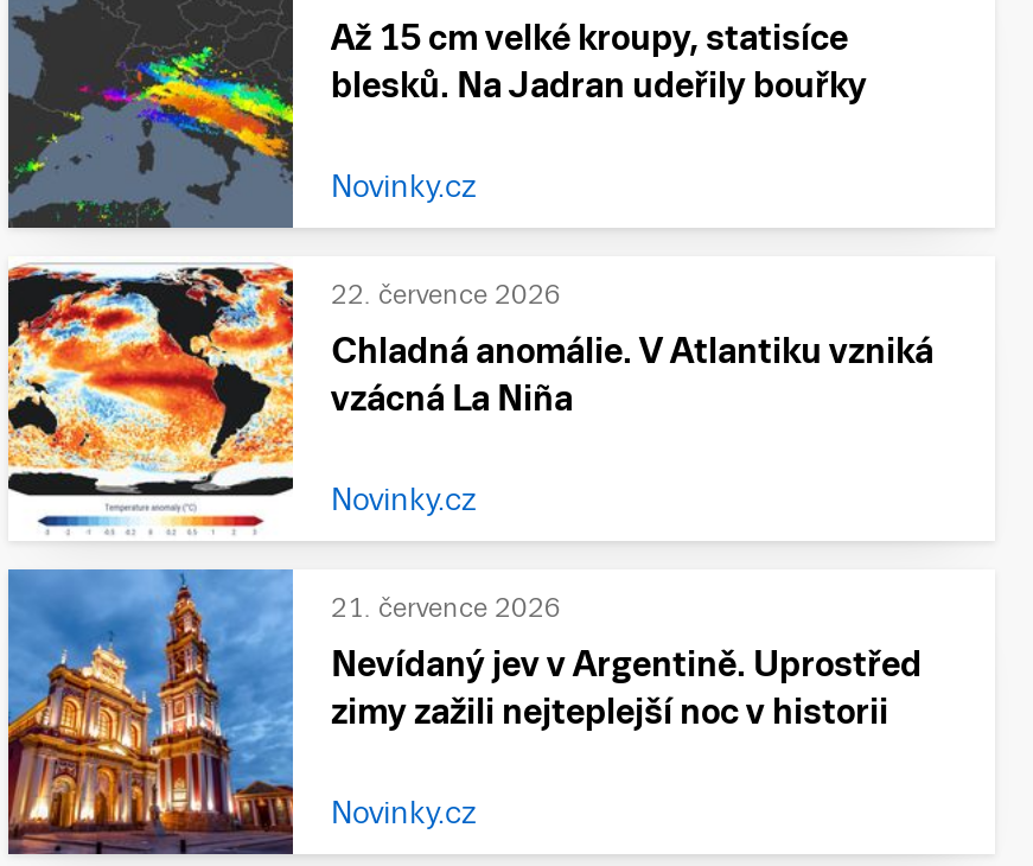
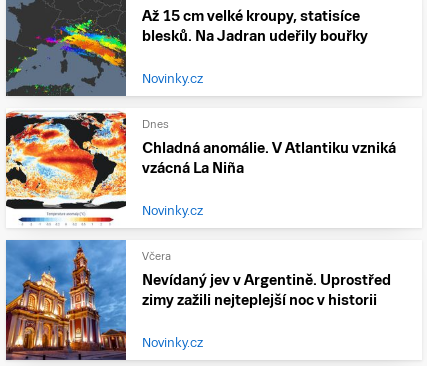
- 22. července 2026
+ Dnes

- 21. července 2026
+ Včera
